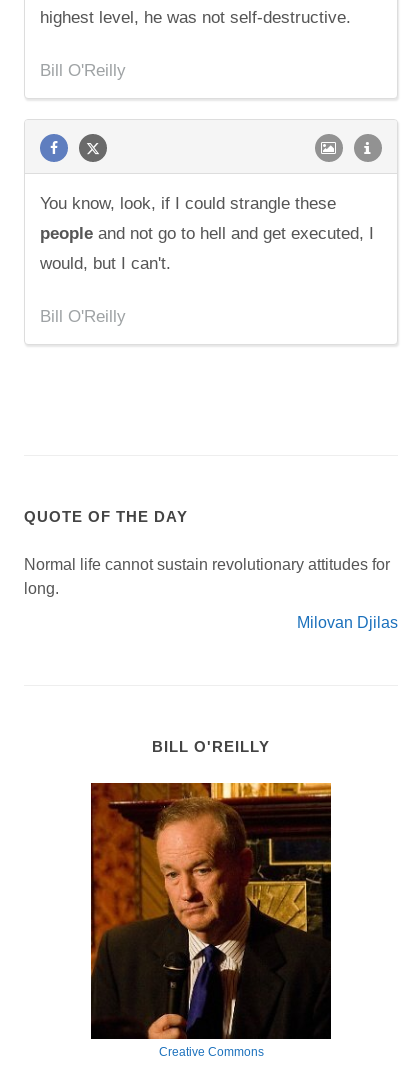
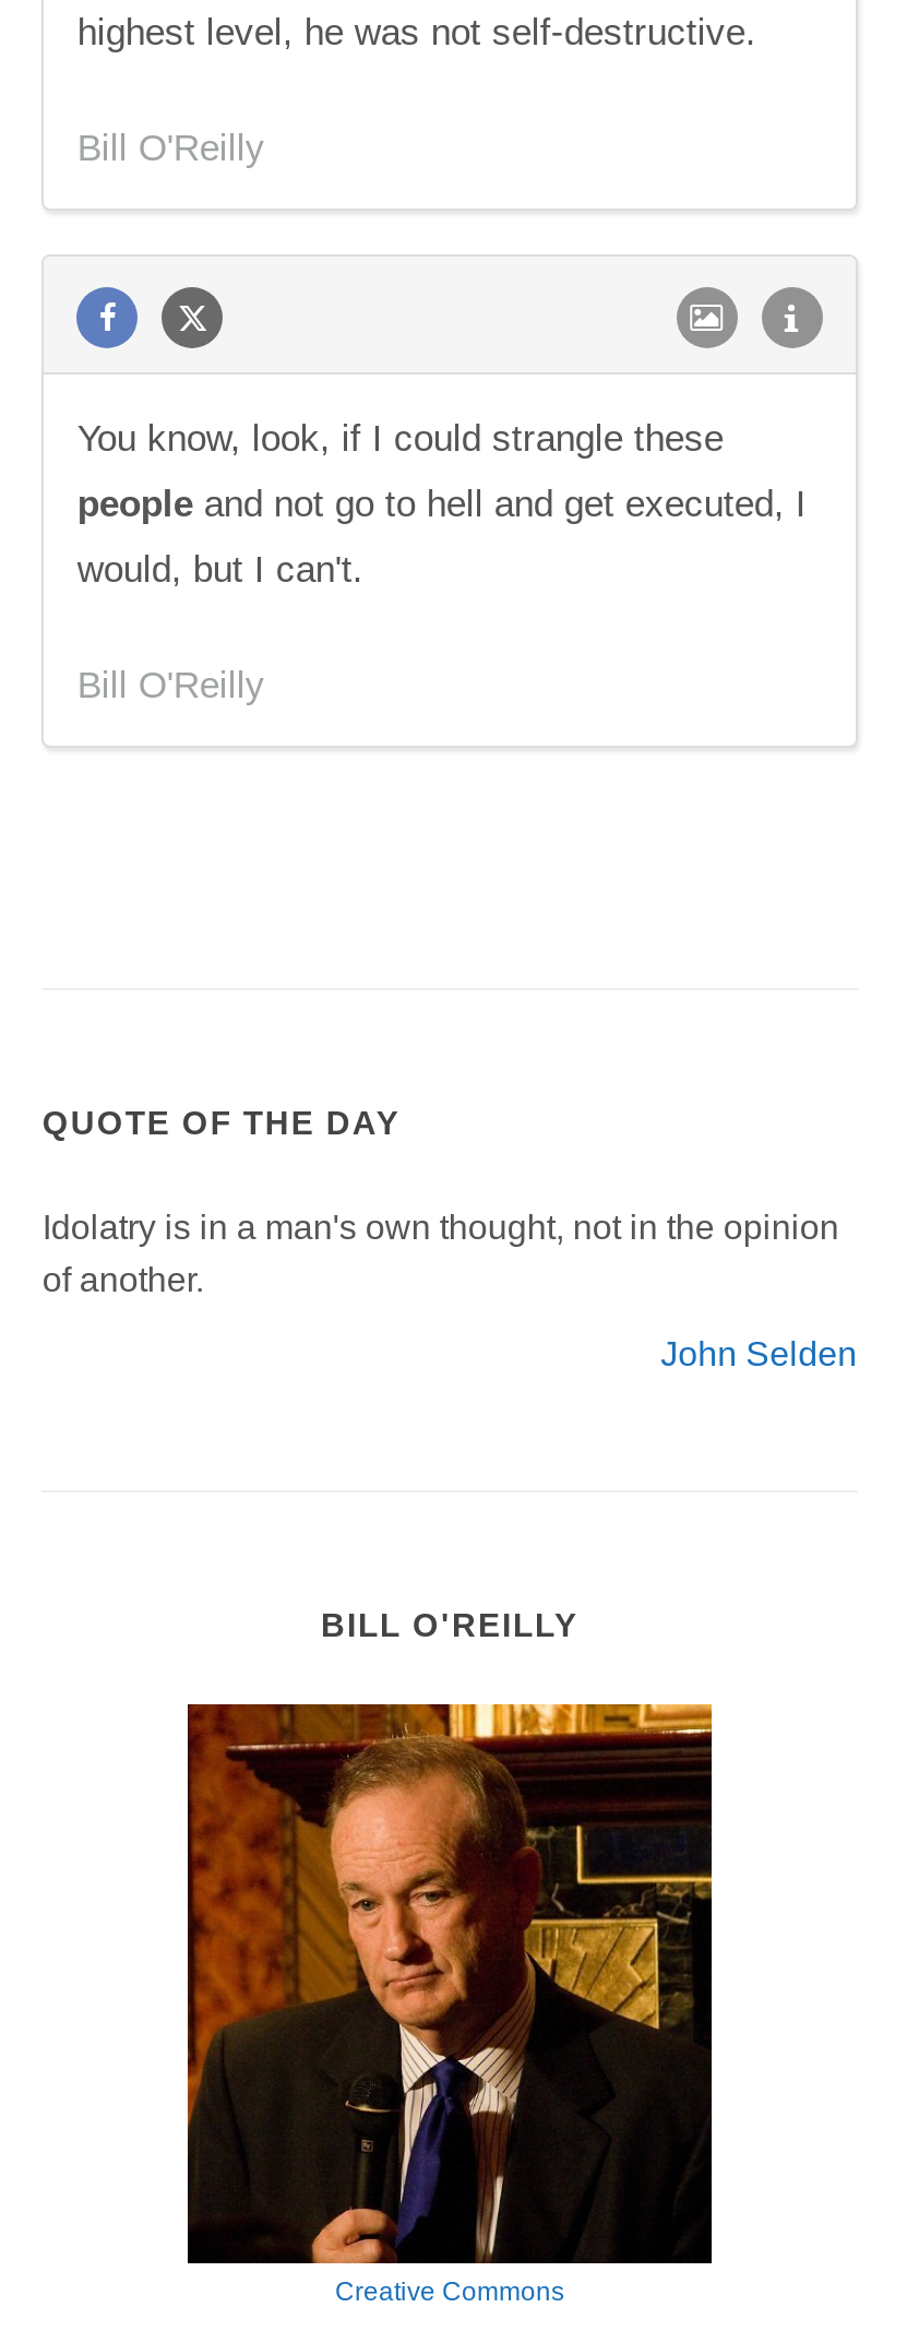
- Normal life cannot sustain revolutionary attitudes for
- long.
+ Idolatry is in a man's own thought, not in the opinion
+ of another.

- Milovan Djilas
+ John Selden
